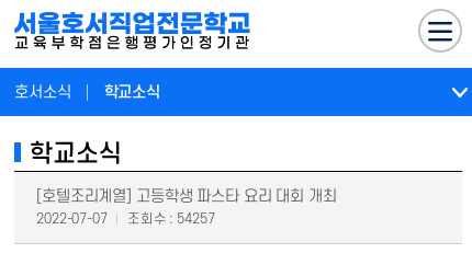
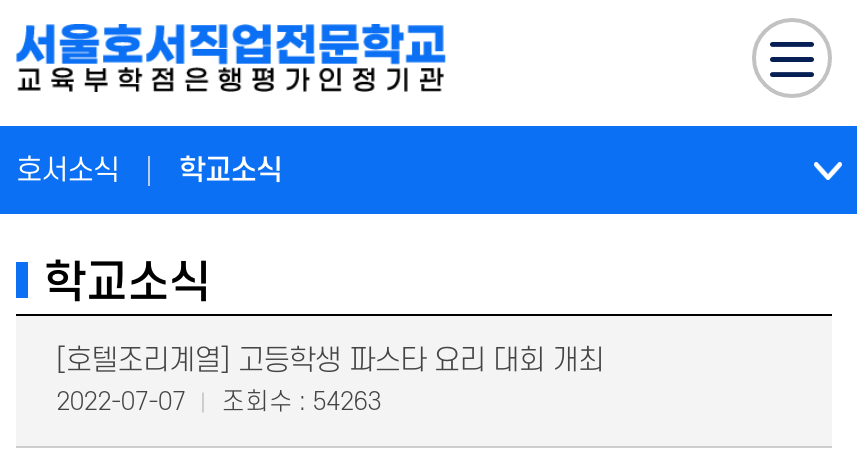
- 2022-07-07 조회수 : 54257
+ 2022-07-07 조회수 : 54263
